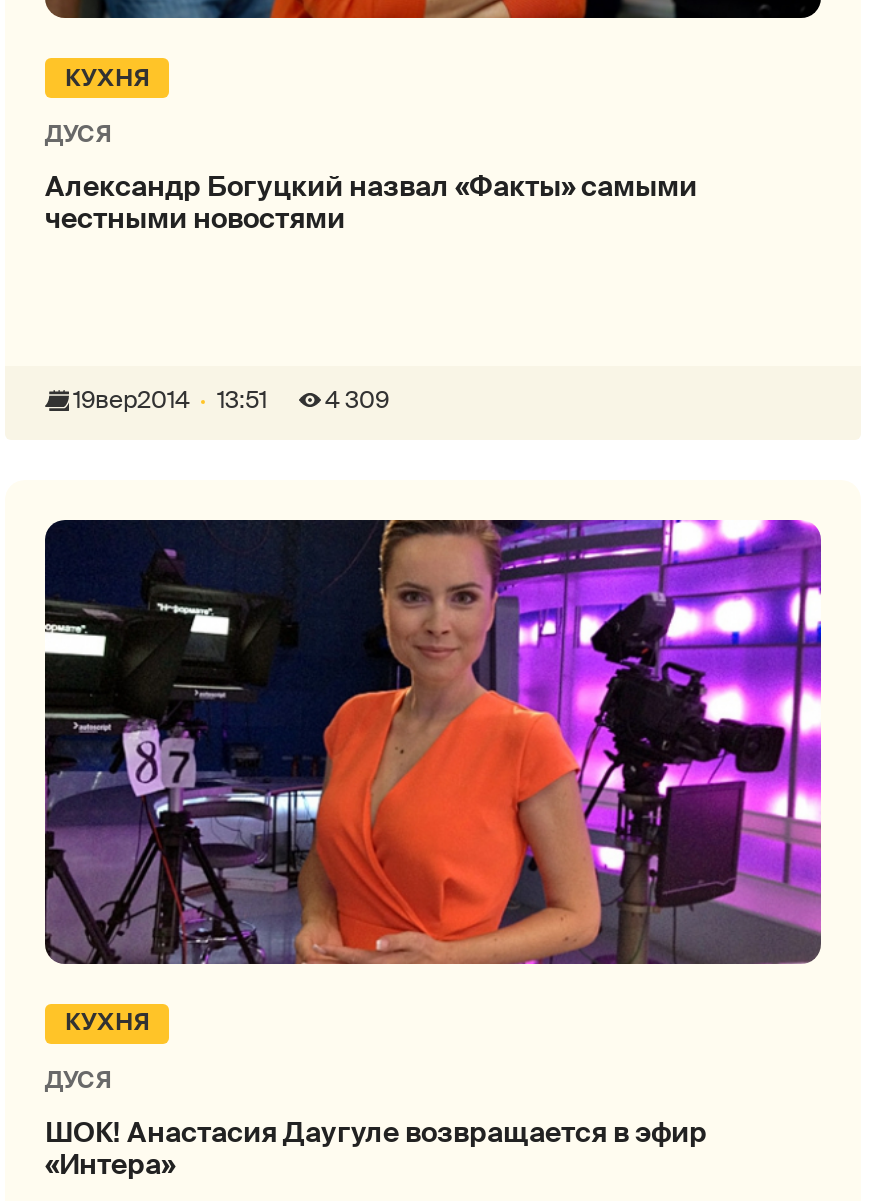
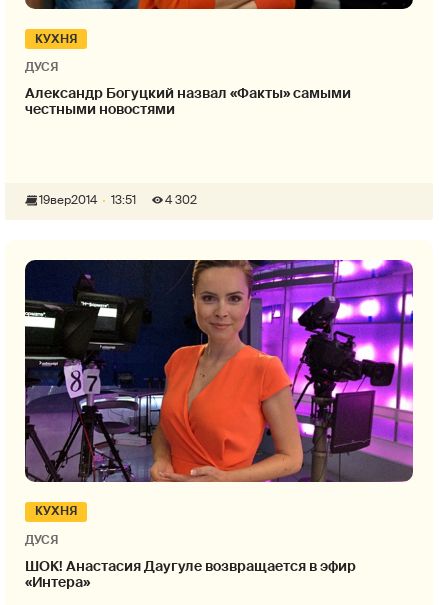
- 19вер2014 13:51 4 309
+ 19вер2014 13:51 4 302
